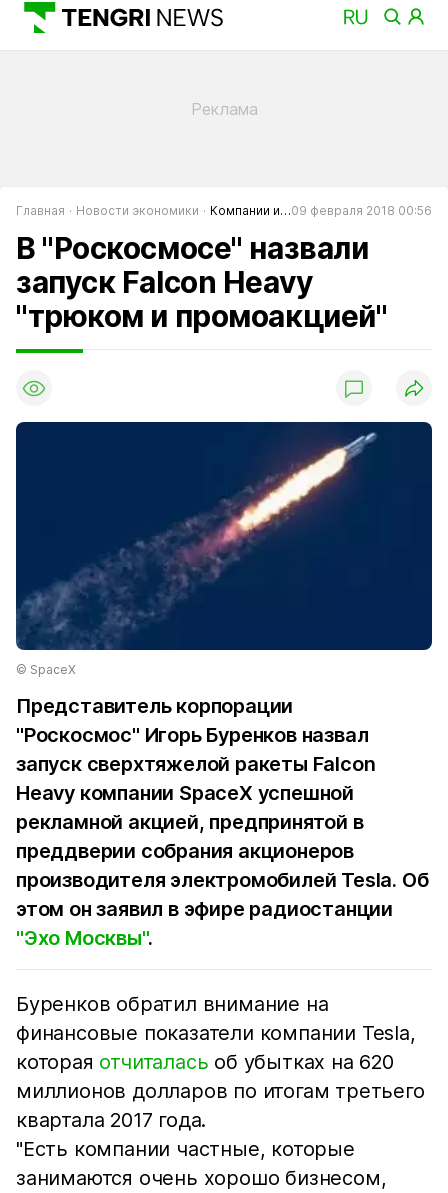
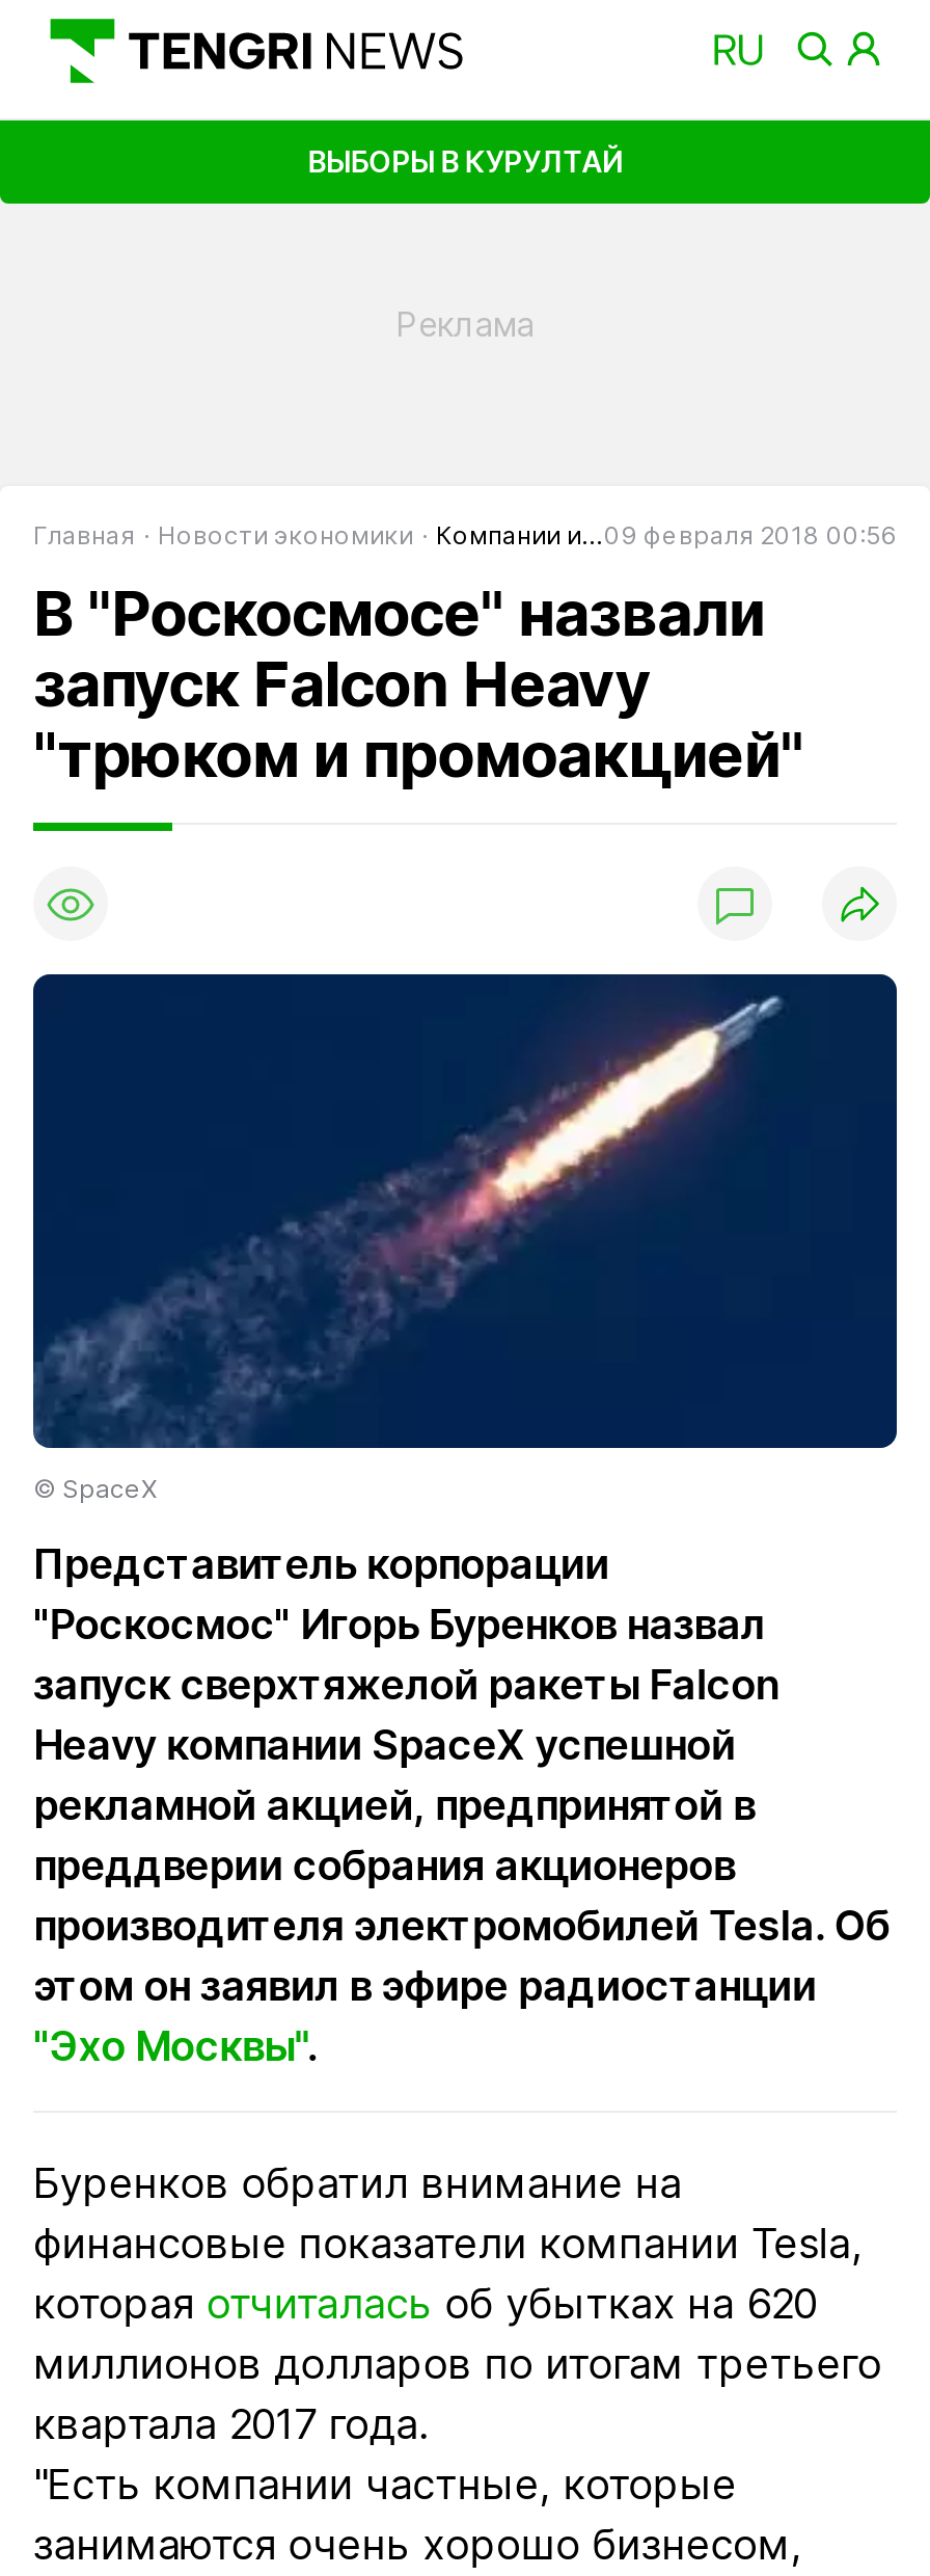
+ ВЫБОРЫ В КУРУЛТАЙ
